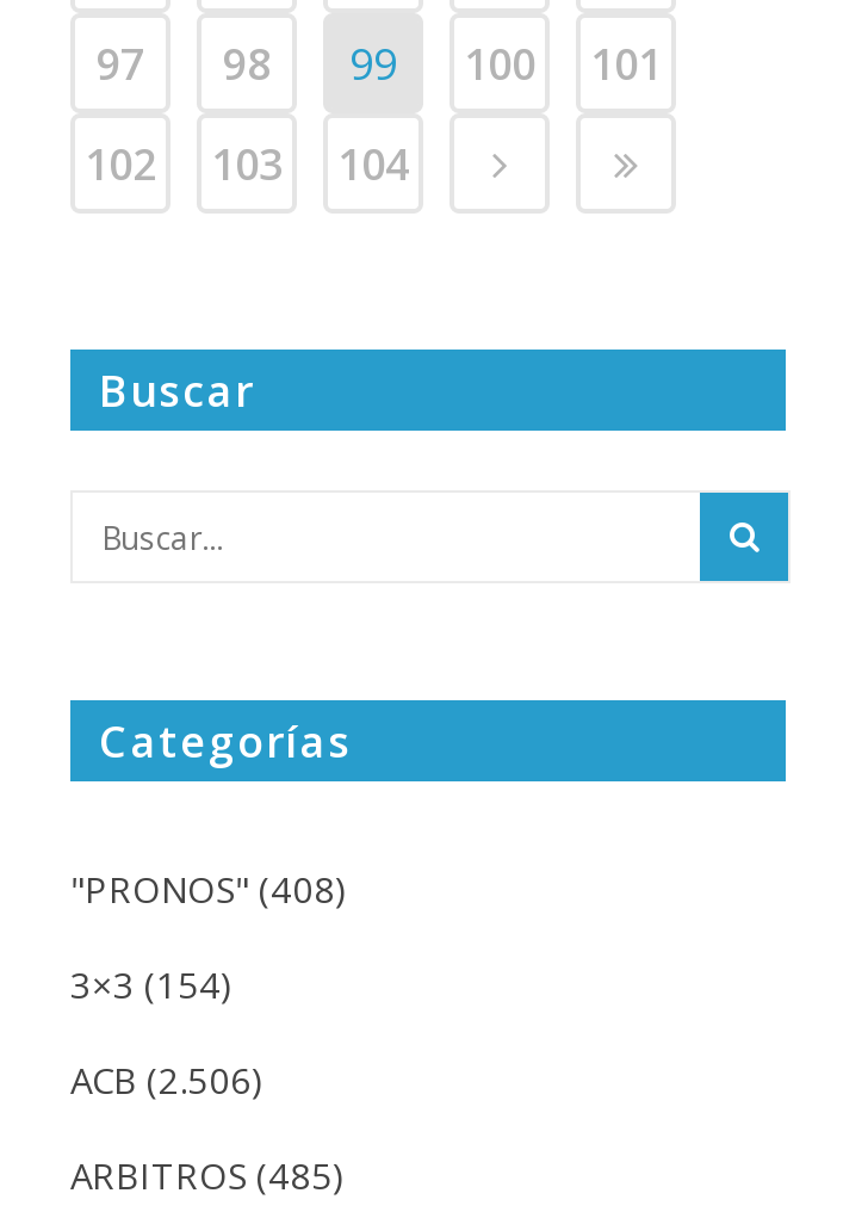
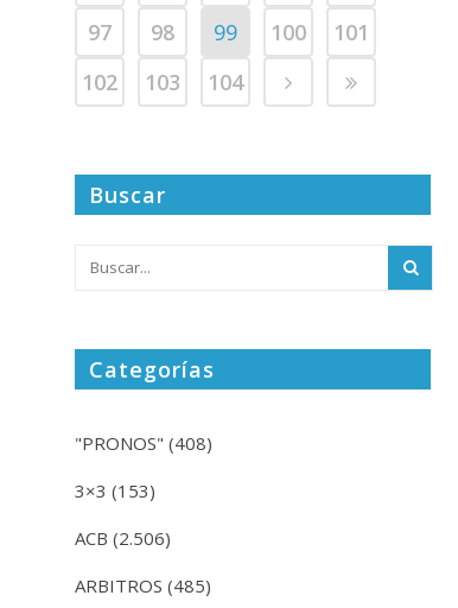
- 3×3 (154)
+ 3×3 (153)
